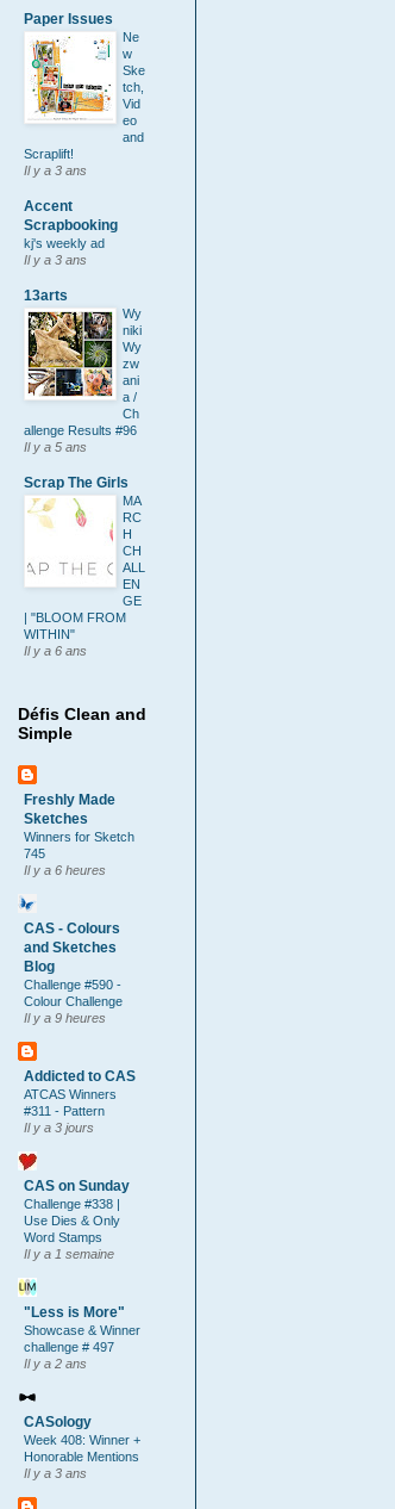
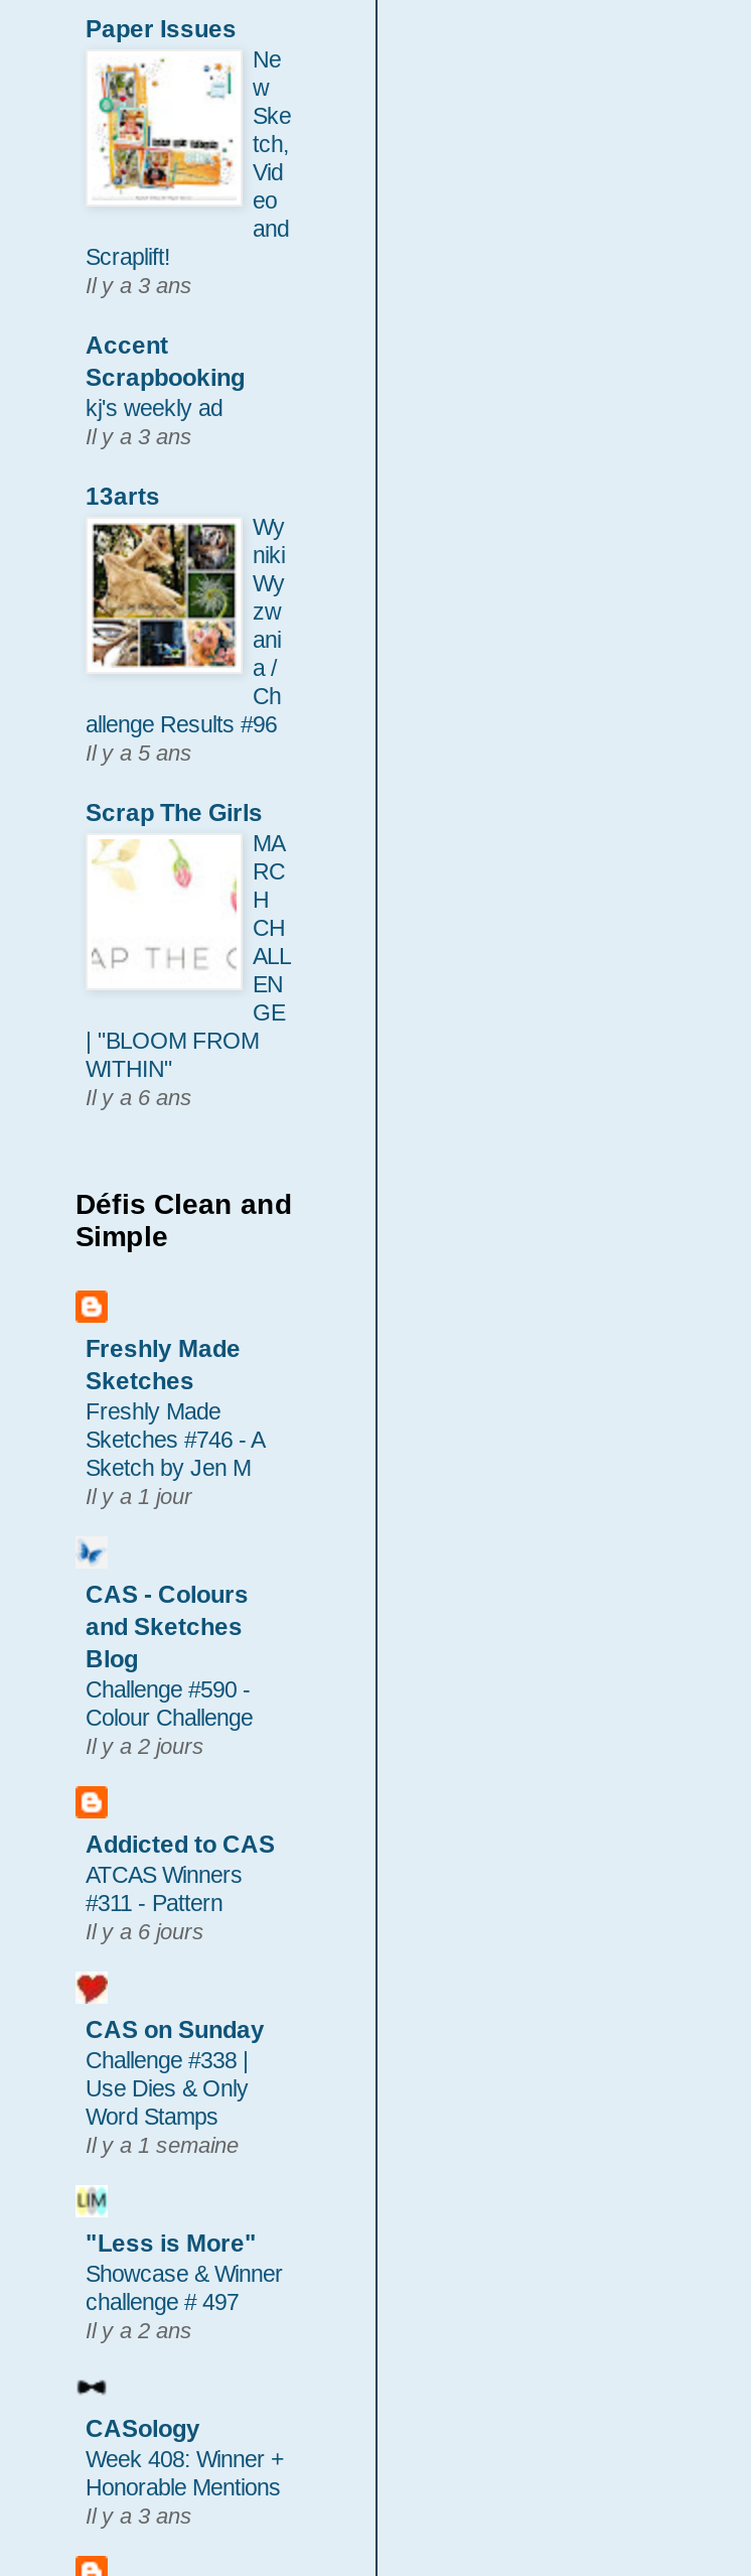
- Winners for Sketch
- 745
- Il y a 6 heures
+ Freshly Made
+ Sketches #746 - A
+ Sketch by Jen M
+ Il y a 1 jour

- Il y a 9 heures
+ Il y a 2 jours

- Il y a 3 jours
+ Il y a 6 jours
